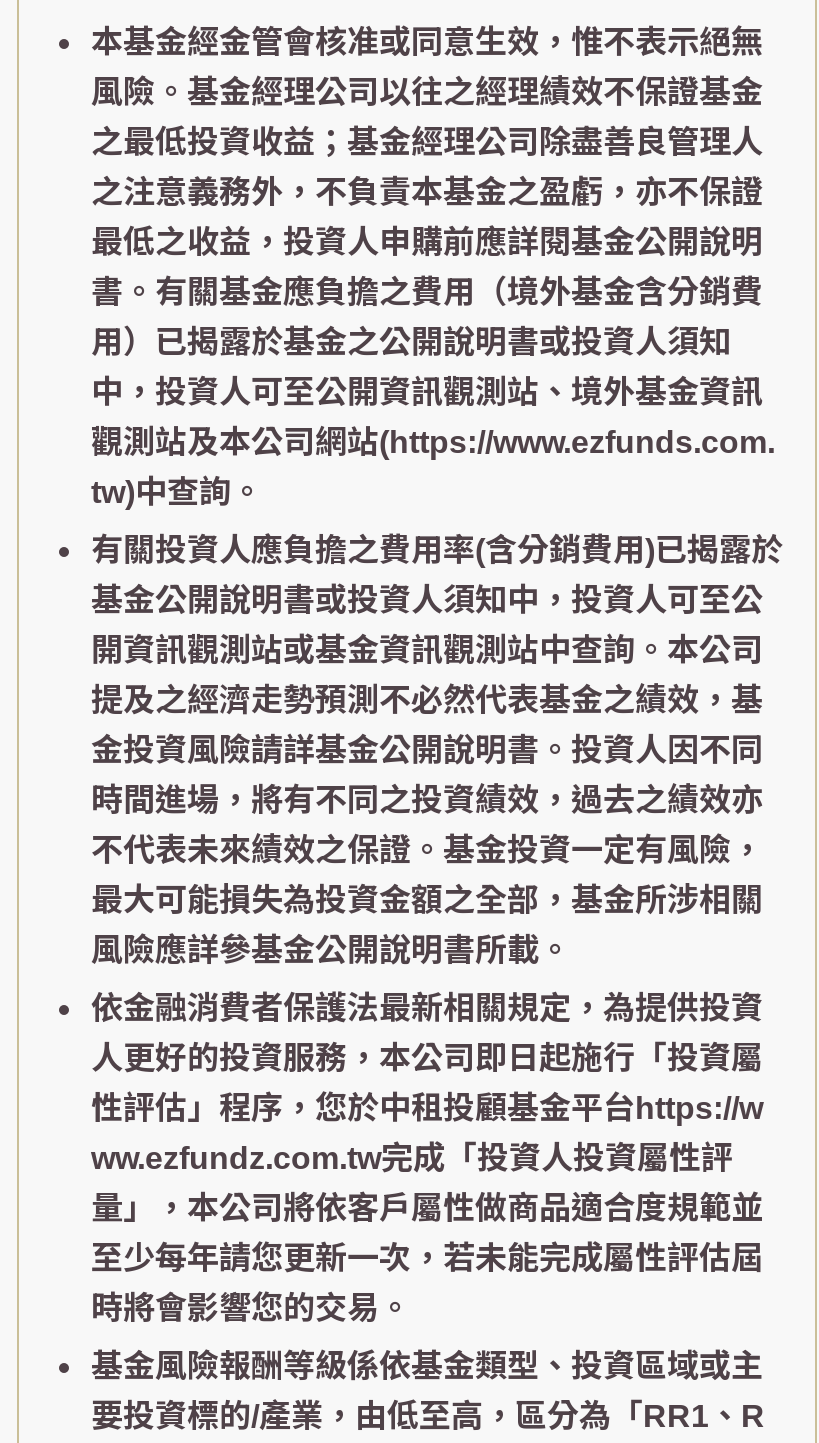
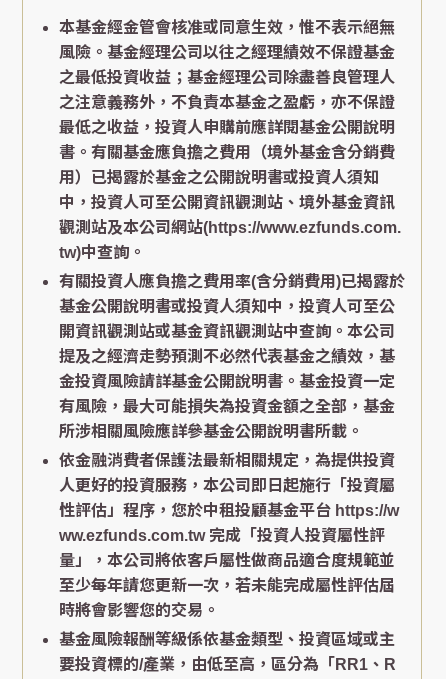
- 金投資風險請詳基金公開說明書。投資人因不同
- 時間進場，將有不同之投資績效，過去之績效亦
- 不代表未來績效之保證。基金投資一定有風險，
- 最大可能損失為投資金額之全部，基金所涉相關
- 風險應詳參基金公開說明書所載。
+ 金投資風險請詳基金公開說明書。基金投資一定
+ 有風險，最大可能損失為投資金額之全部，基金
+ 所涉相關風險應詳參基金公開說明書所載。

- 性評估」程序，您於中租投顧基金平台https://w
+ 性評估」程序，您於中租投顧基金平台 https://w

- ww.ezfundz.com.tw完成「投資人投資屬性評
+ ww.ezfunds.com.tw 完成「投資人投資屬性評
